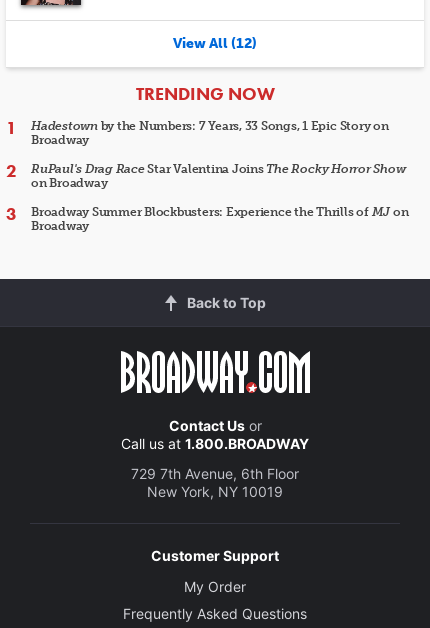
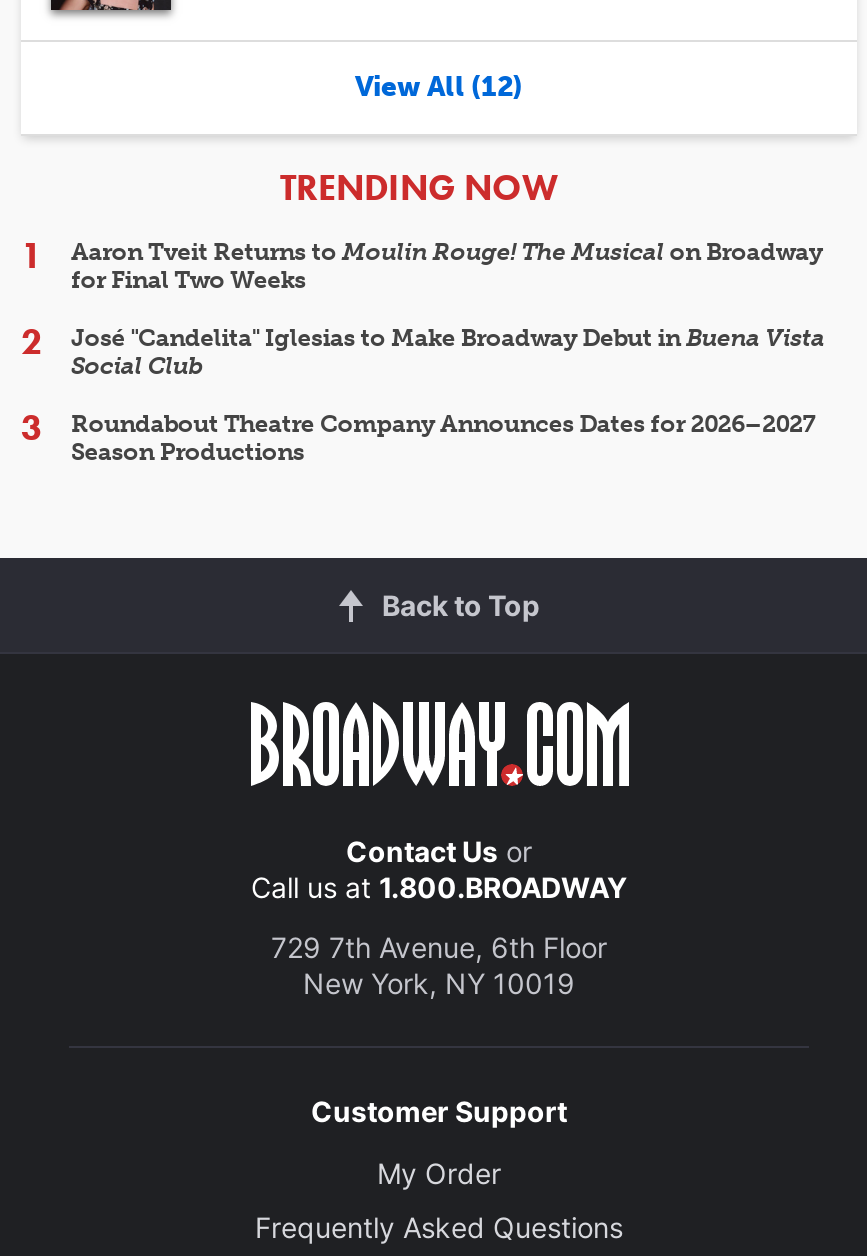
- Hadestown by the Numbers: 7 Years, 33 Songs, 1 Epic Story on
- Broadway
+ Aaron Tveit Returns to Moulin Rouge! The Musical on Broadway
+ for Final Two Weeks

- RuPaul's Drag Race Star Valentina Joins The Rocky Horror Show
- on Broadway
+ José "Candelita" Iglesias to Make Broadway Debut in Buena Vista
+ Social Club

- Broadway Summer Blockbusters: Experience the Thrills of MJ on
- Broadway
+ Roundabout Theatre Company Announces Dates for 2026–2027
+ Season Productions
